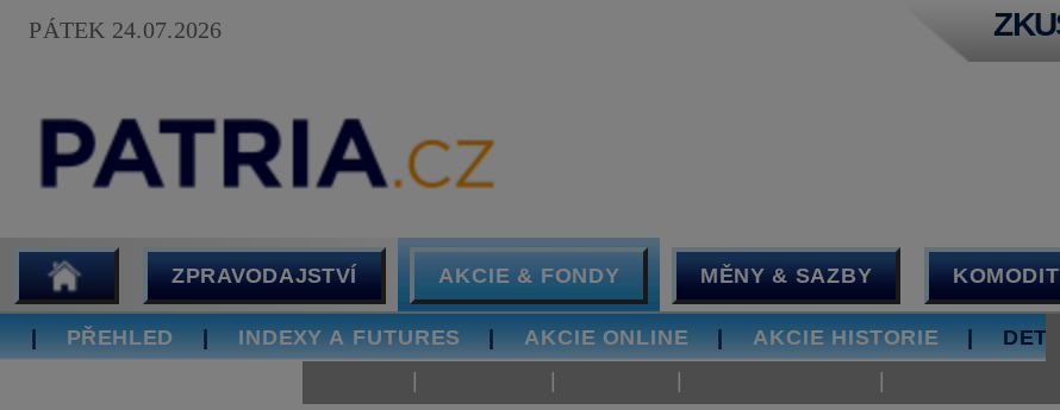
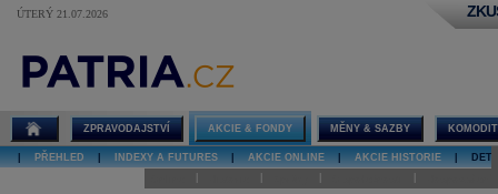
- PÁTEK 24.07.2026
+ ÚTERÝ 21.07.2026
